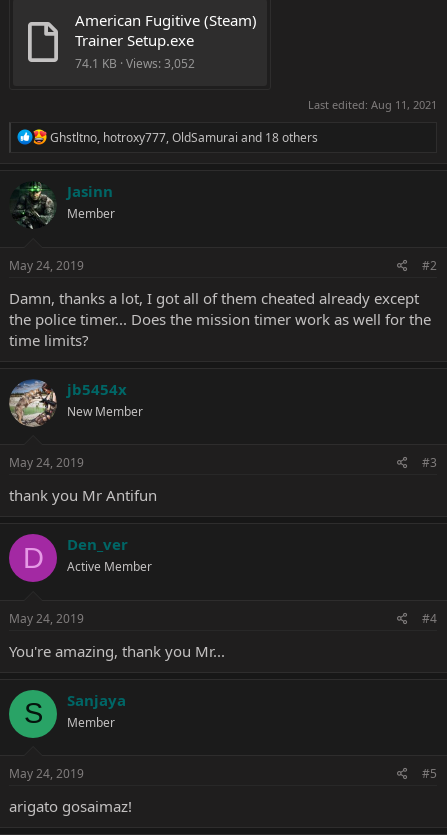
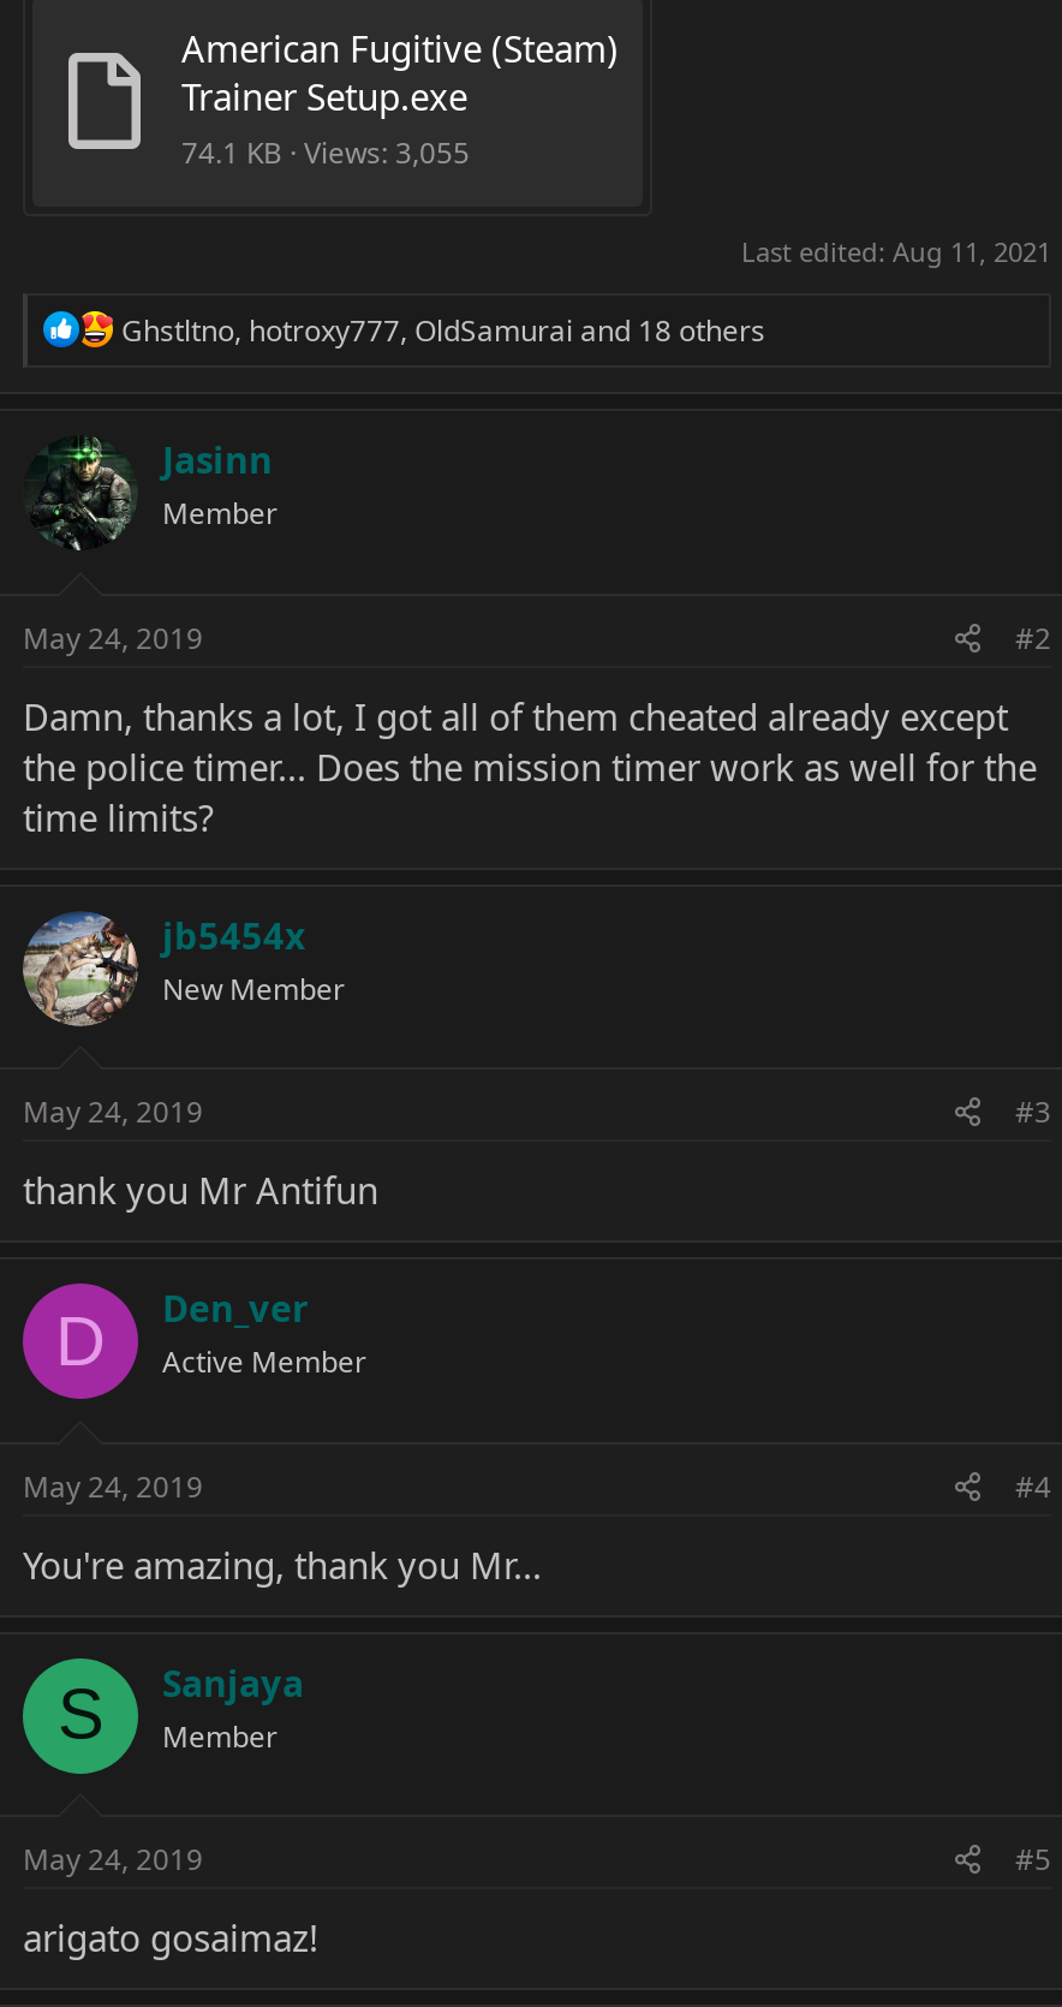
- 74.1 KB · Views: 3,052
+ 74.1 KB · Views: 3,055
